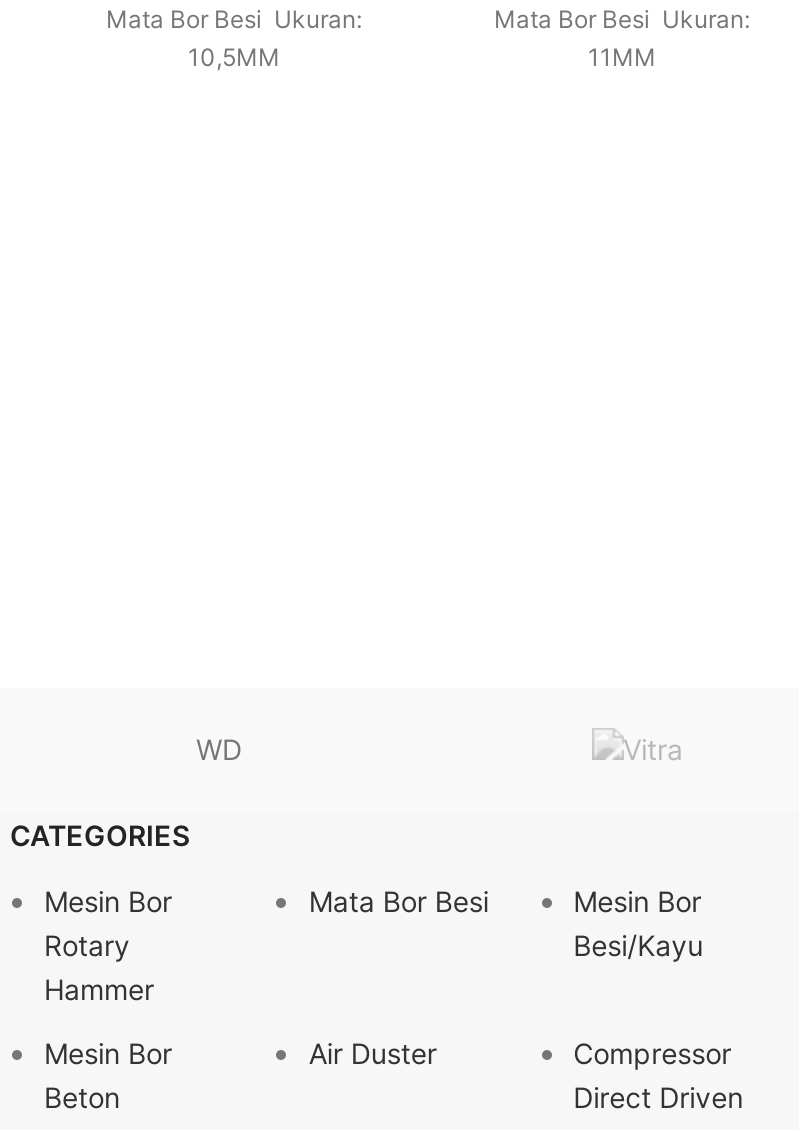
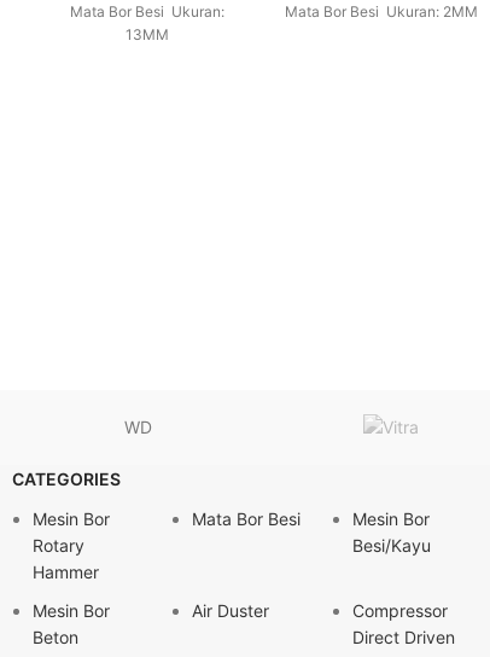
- Mata Bor Besi Ukuran:
- 11MM
+ Mata Bor Besi Ukuran: 2MM

- 10,5MM
+ 13MM
